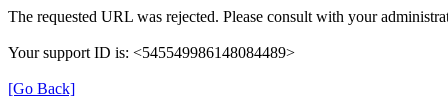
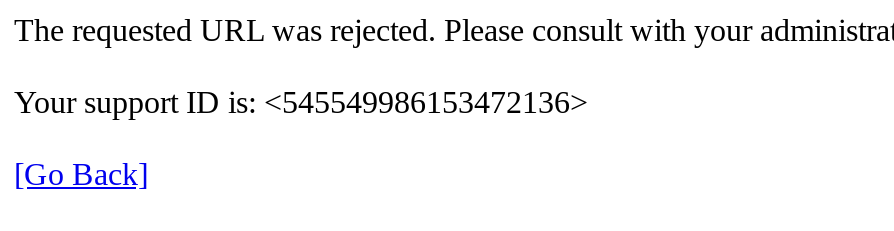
- Your support ID is: <545549986148084489>
+ Your support ID is: <545549986153472136>
